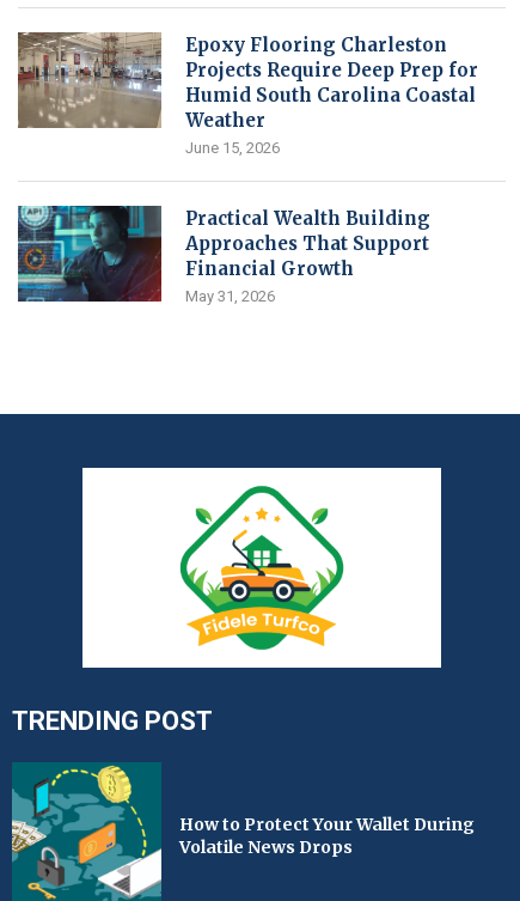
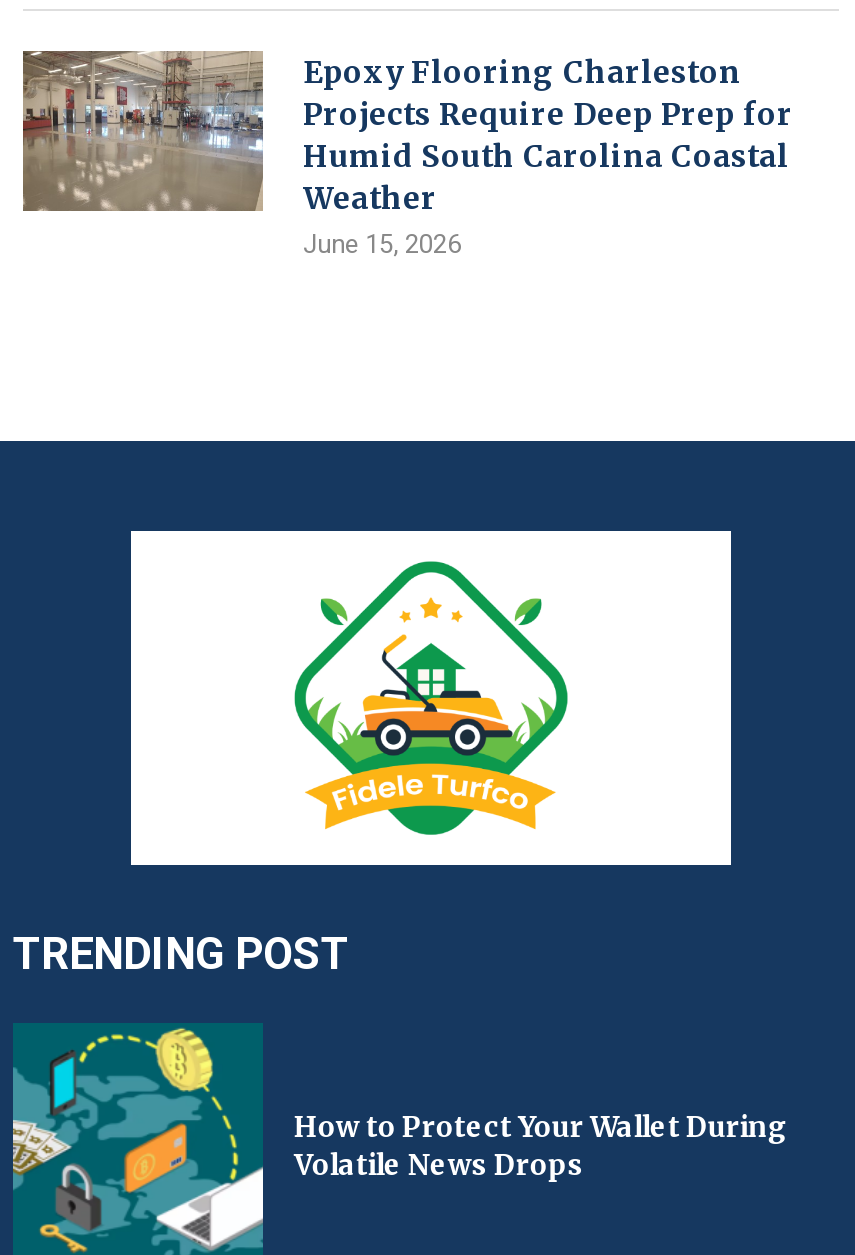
- [image]
- Practical Wealth Building
- Approaches That Support
- Financial Growth
- May 31, 2026
